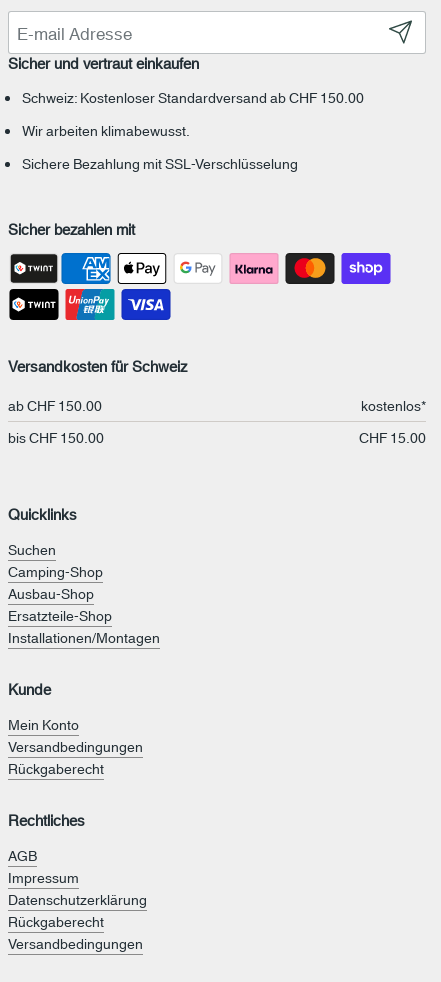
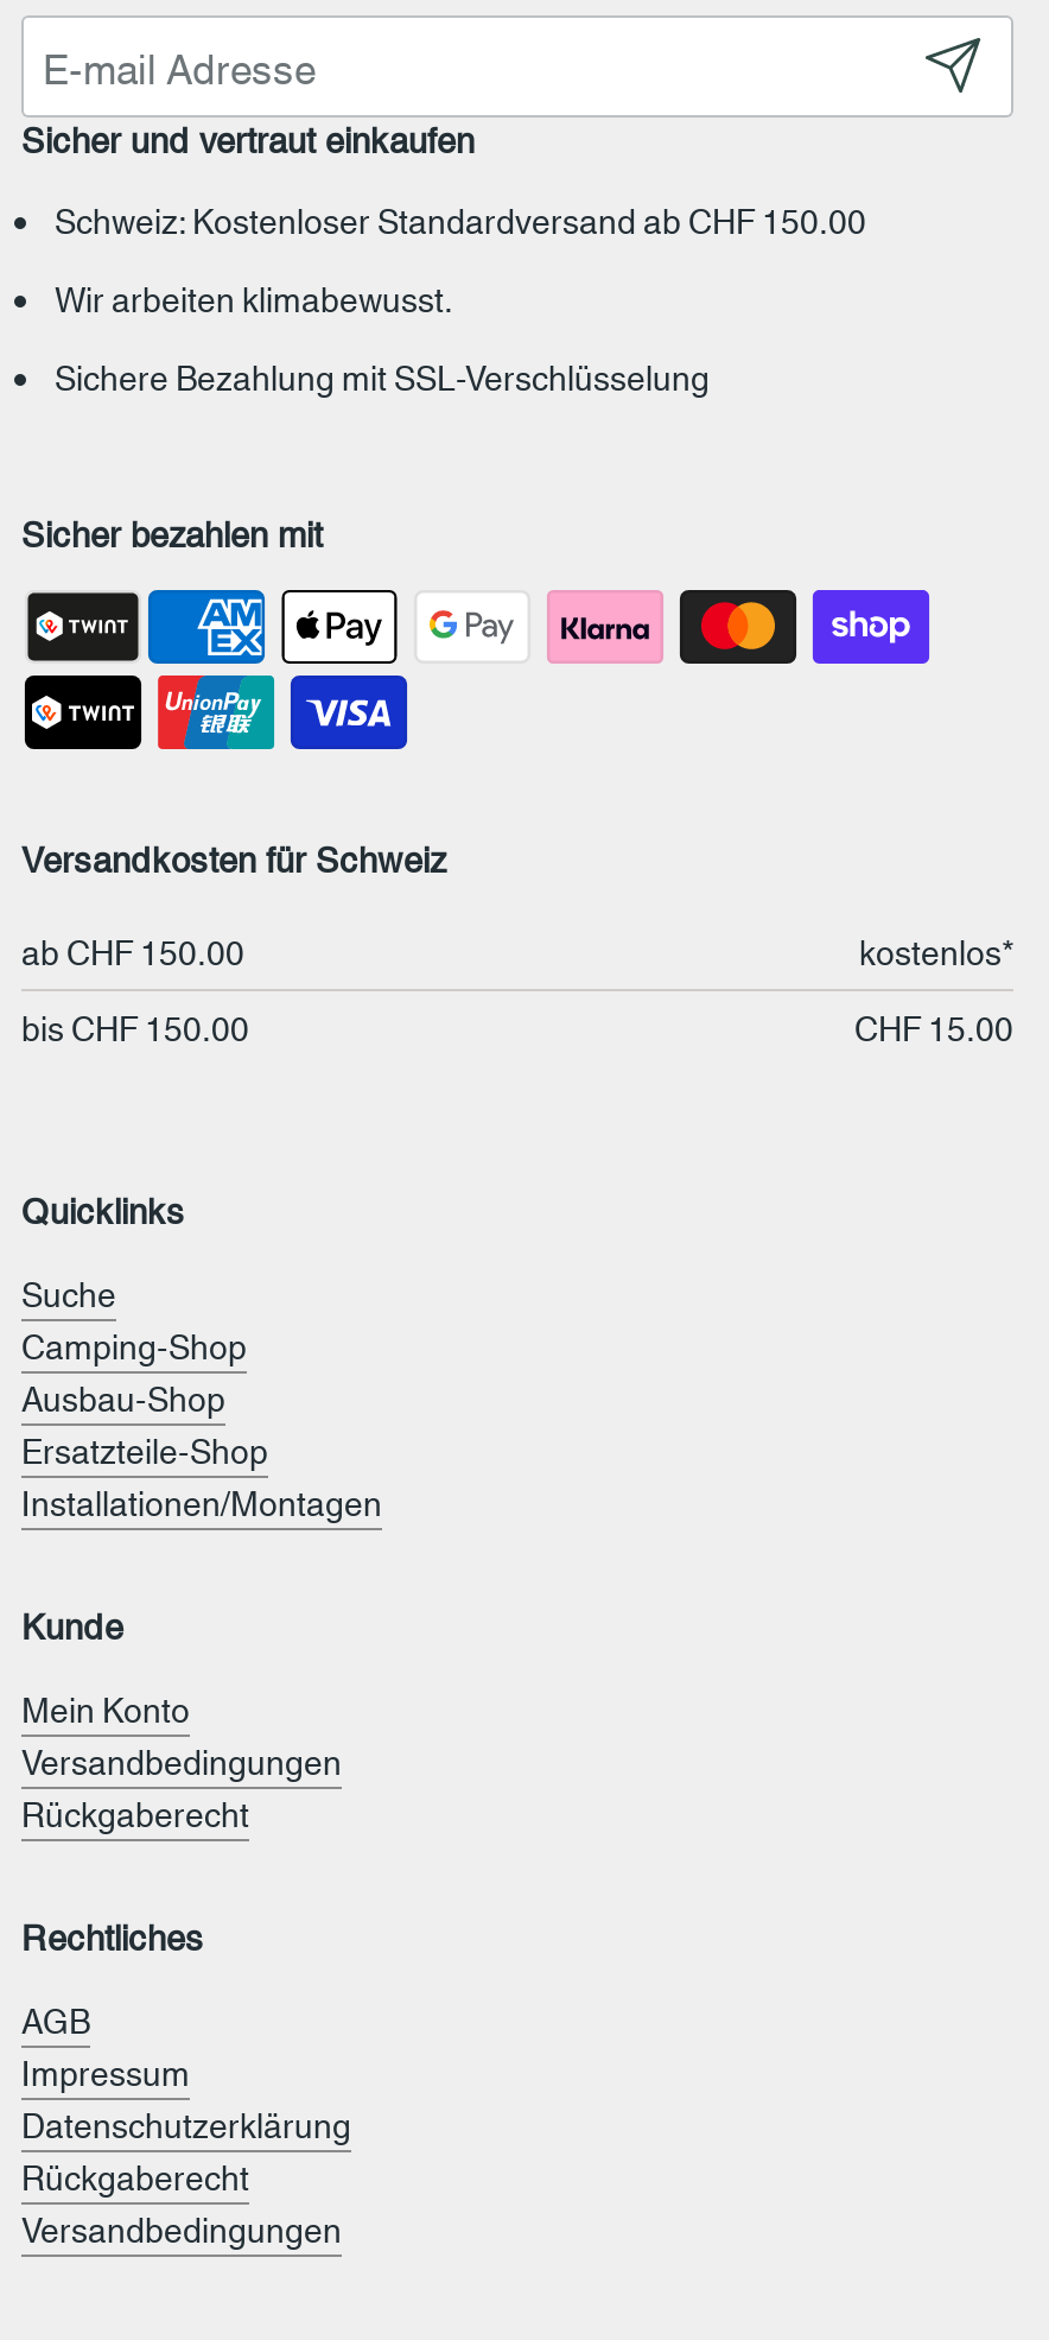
- Suchen
+ Suche
